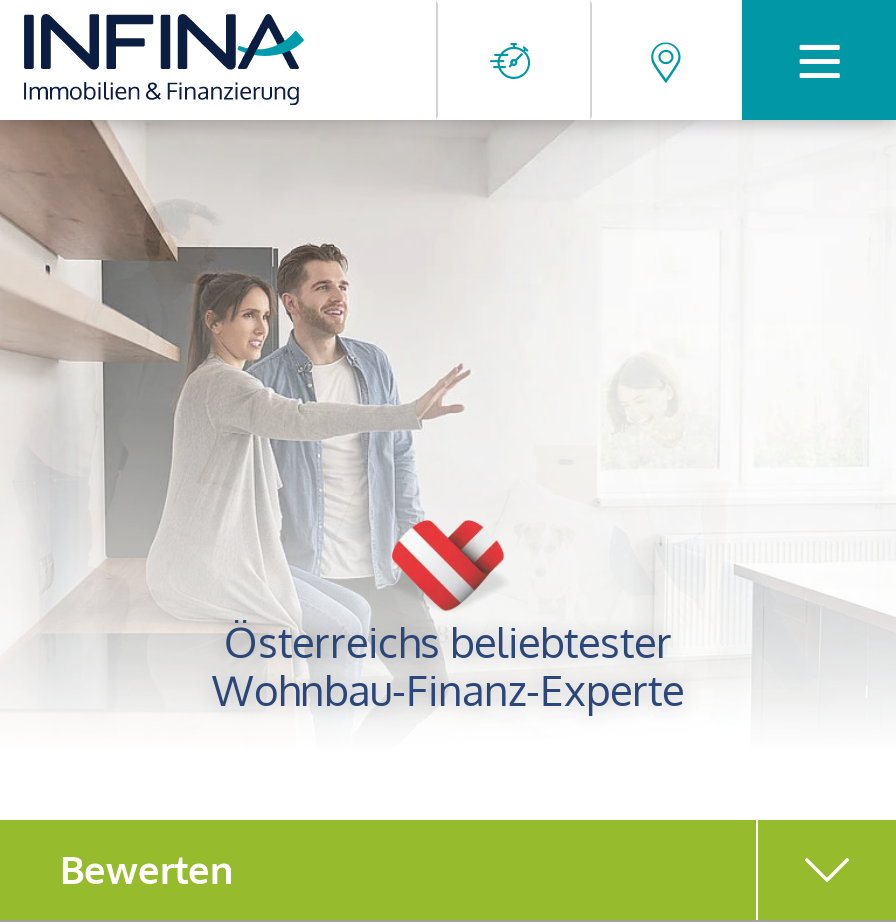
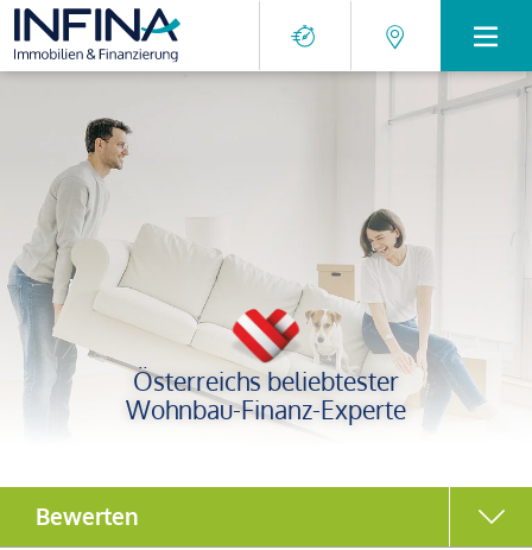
- [image]
+ [image]
